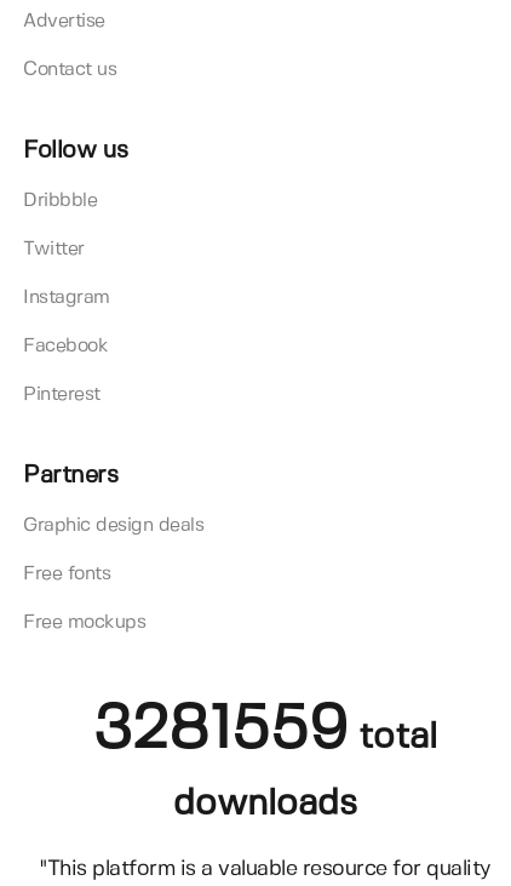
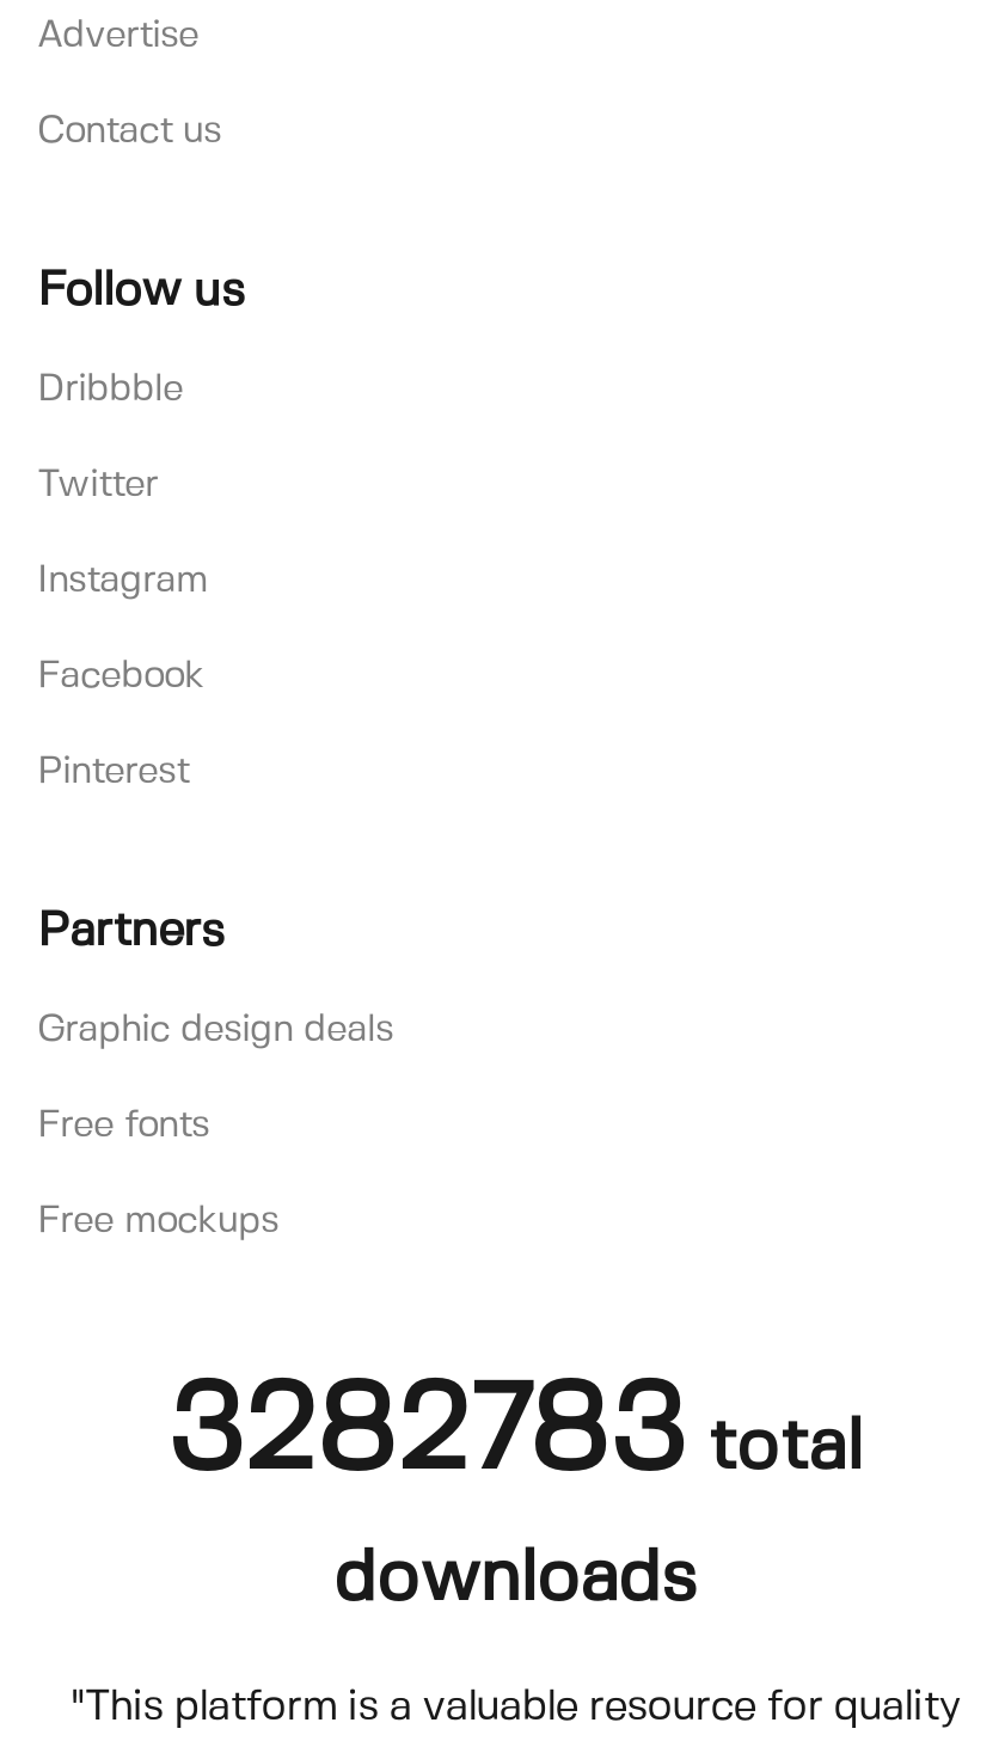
- 3281559 total
+ 3282783 total
